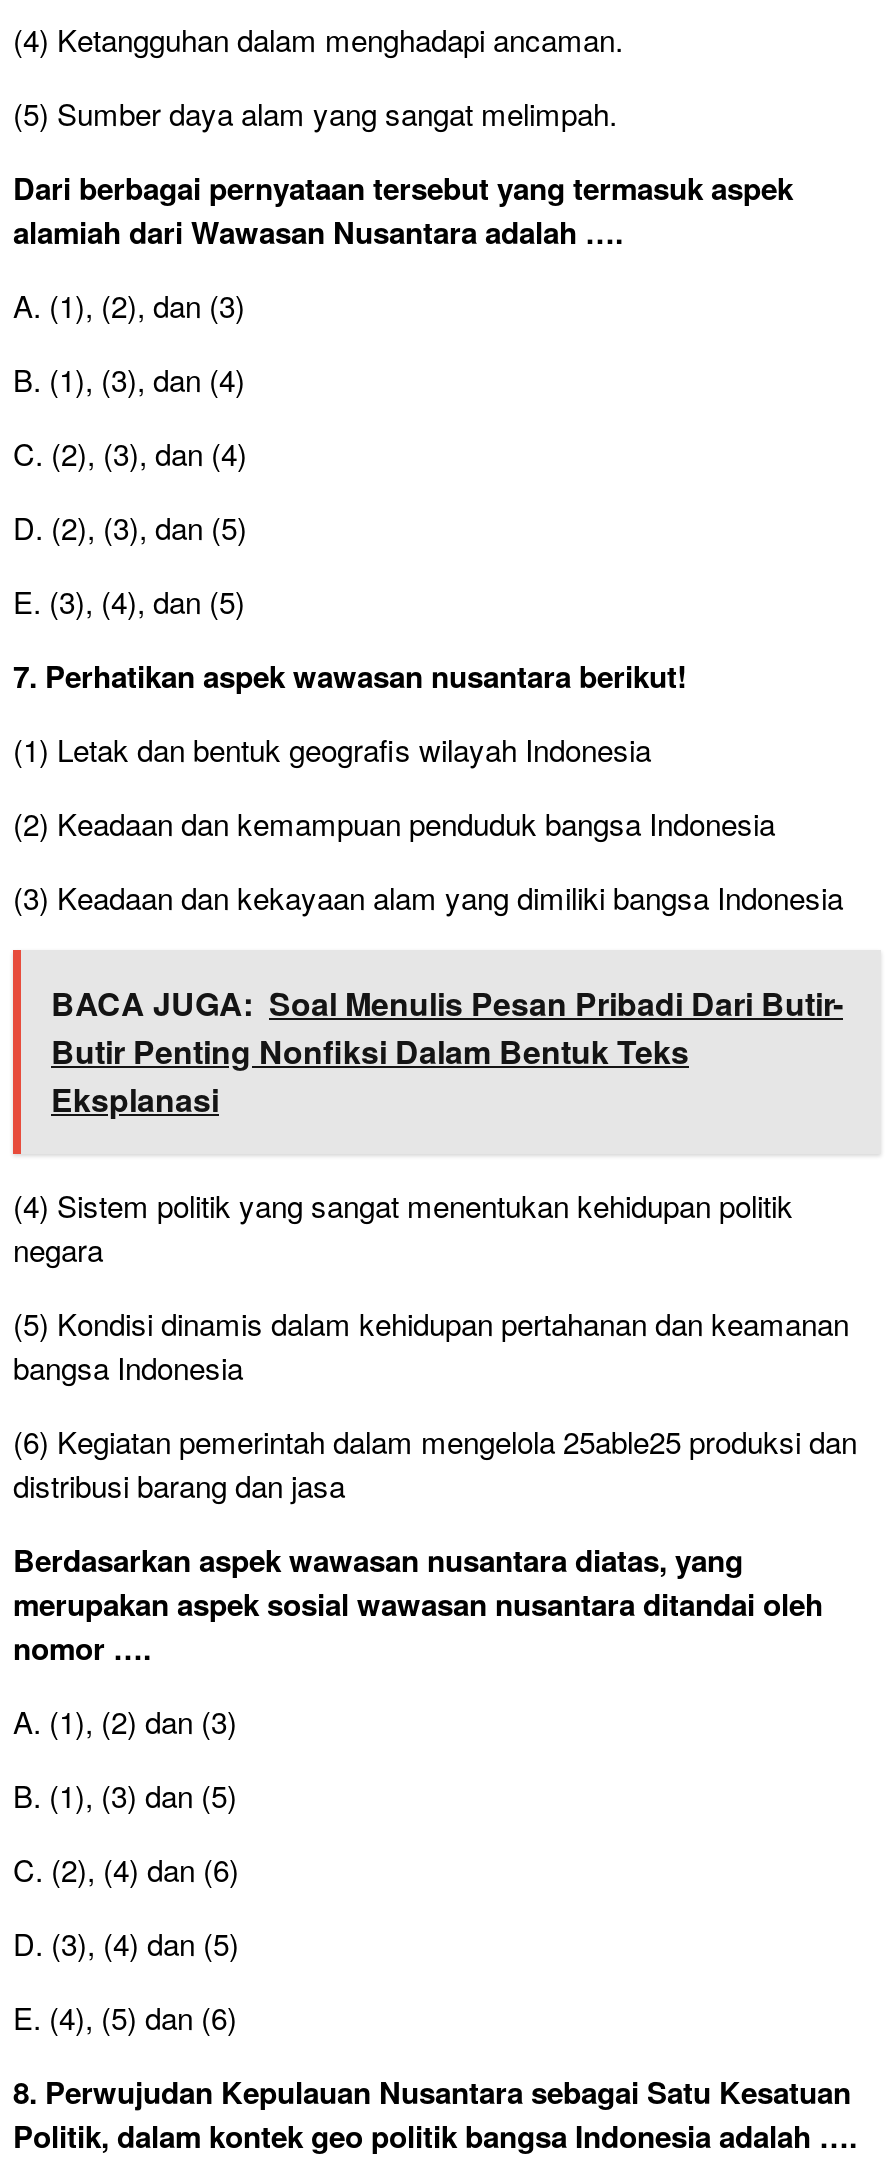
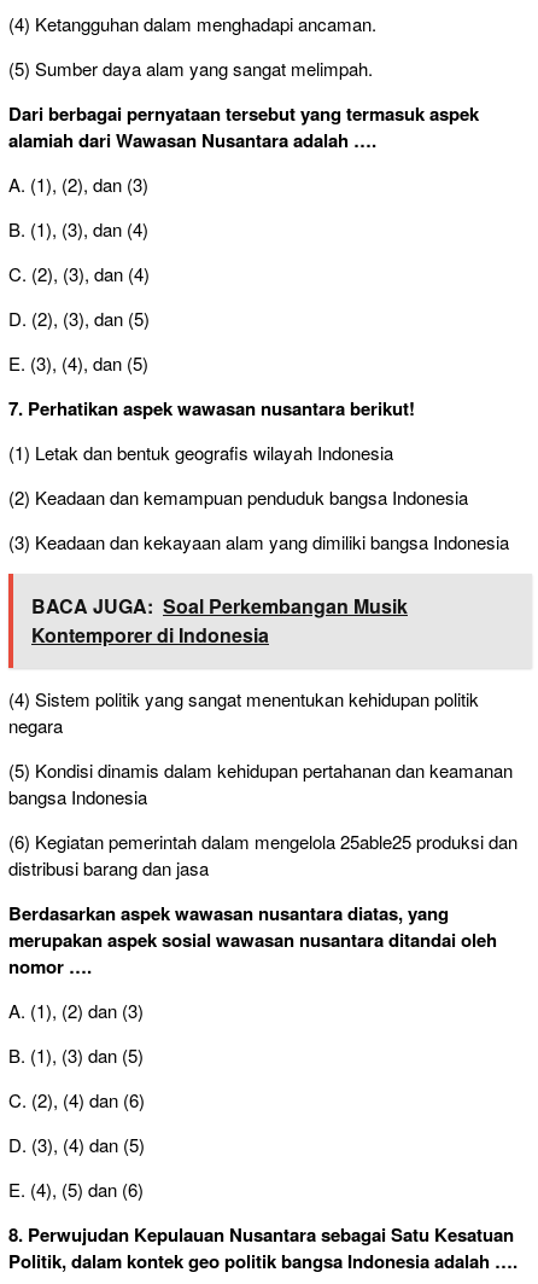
- BACA JUGA: Soal Menulis Pesan Pribadi Dari Butir-
- Butir Penting Nonfiksi Dalam Bentuk Teks
- Eksplanasi
+ BACA JUGA: Soal Perkembangan Musik
+ Kontemporer di Indonesia
